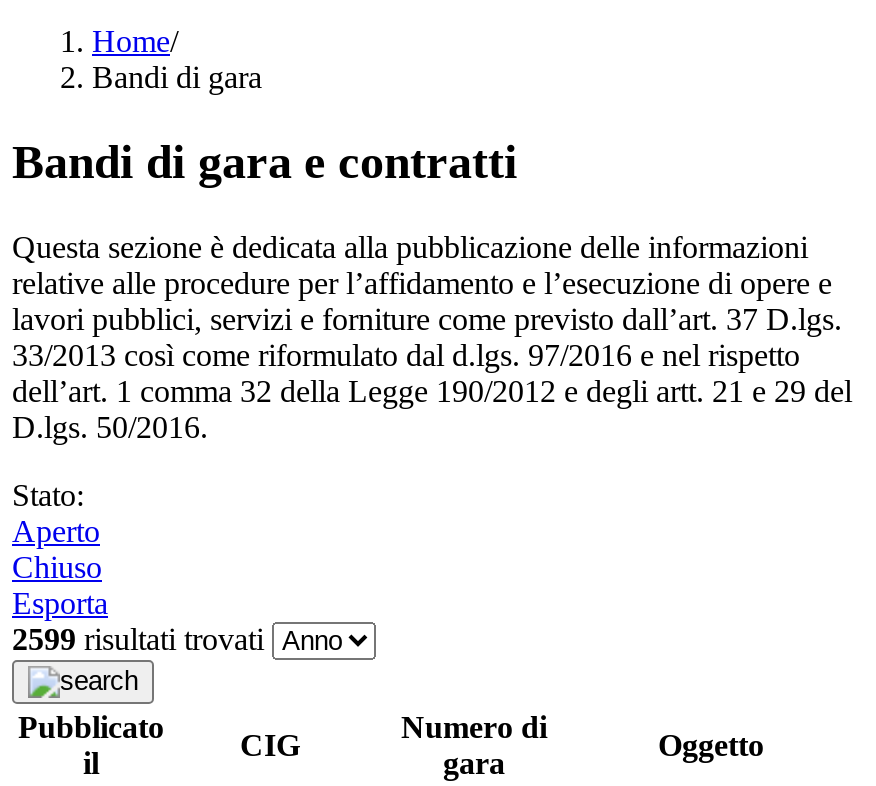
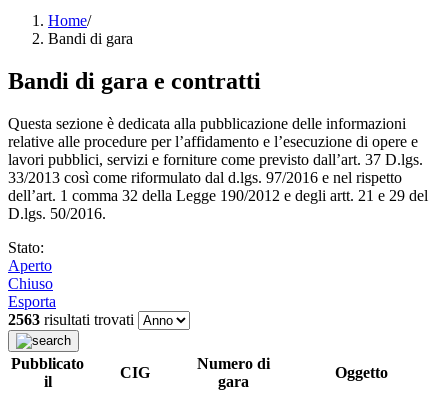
- 2599 risultati trovati
+ 2563 risultati trovati
